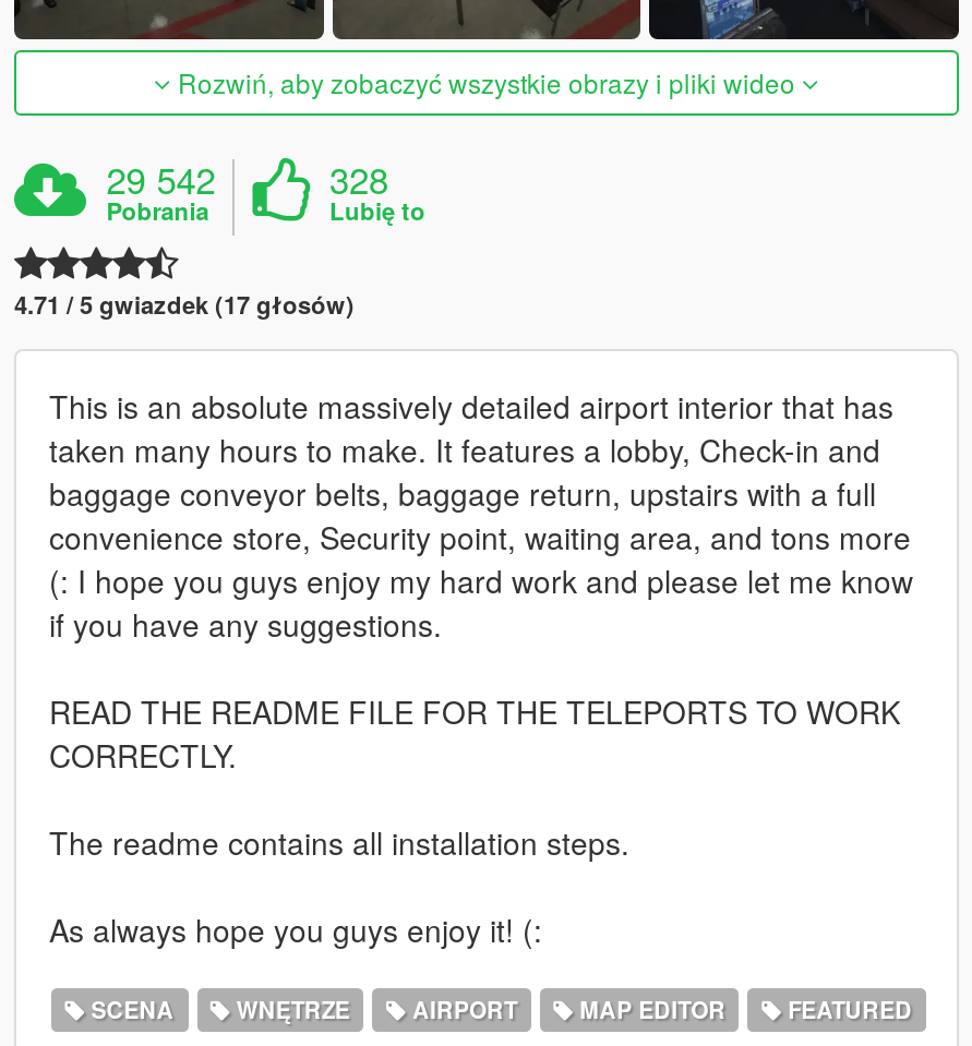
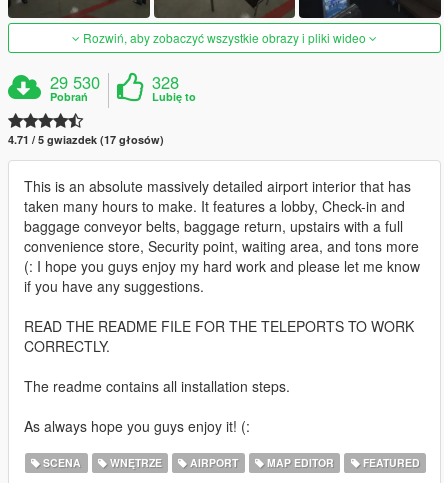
- 29 542
- Pobrania
+ 29 530
+ Pobrań
